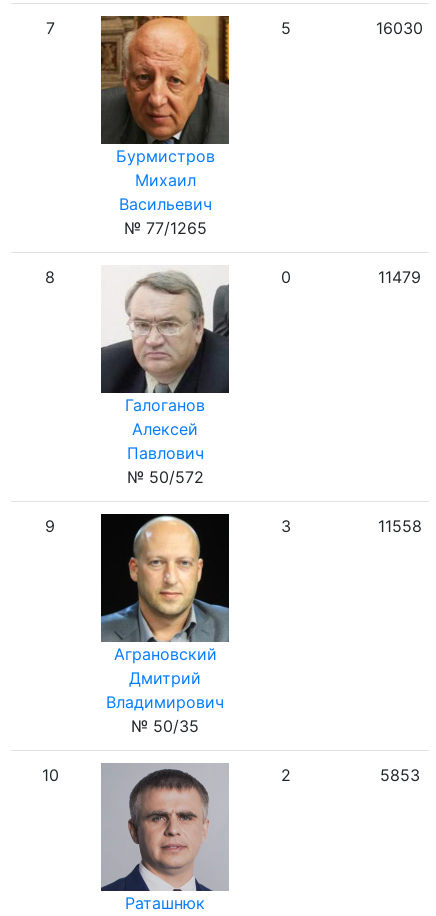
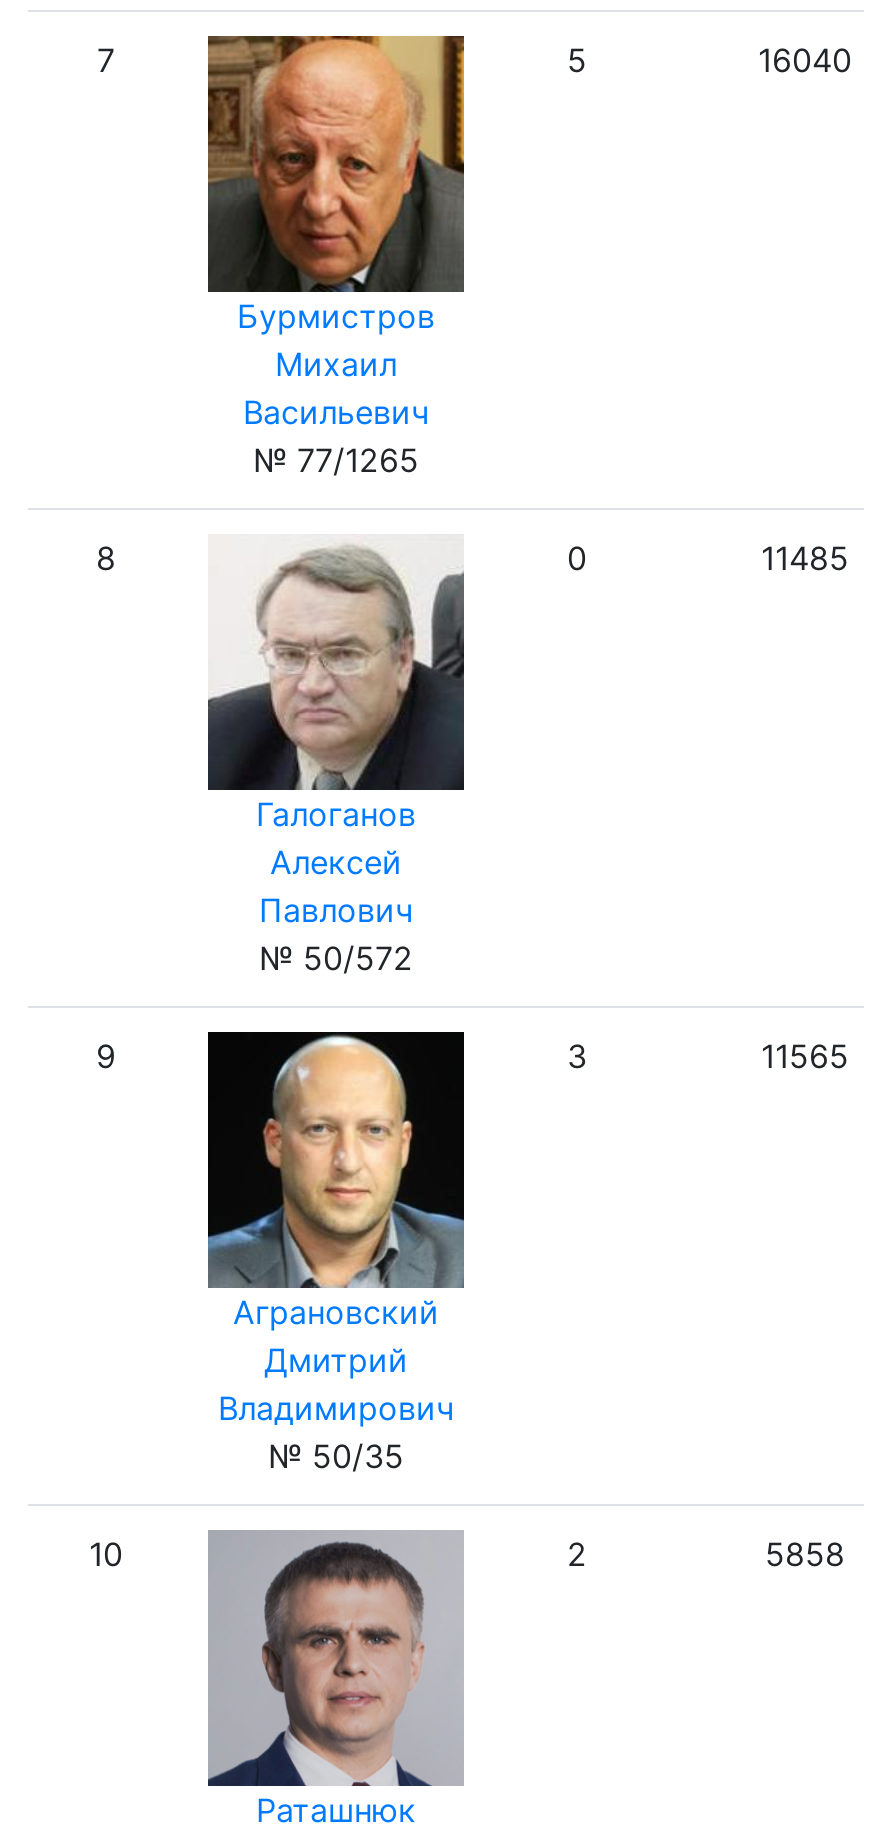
- 16030
+ 16040

- 11479
+ 11485

- 11558
+ 11565

- 5853
+ 5858
